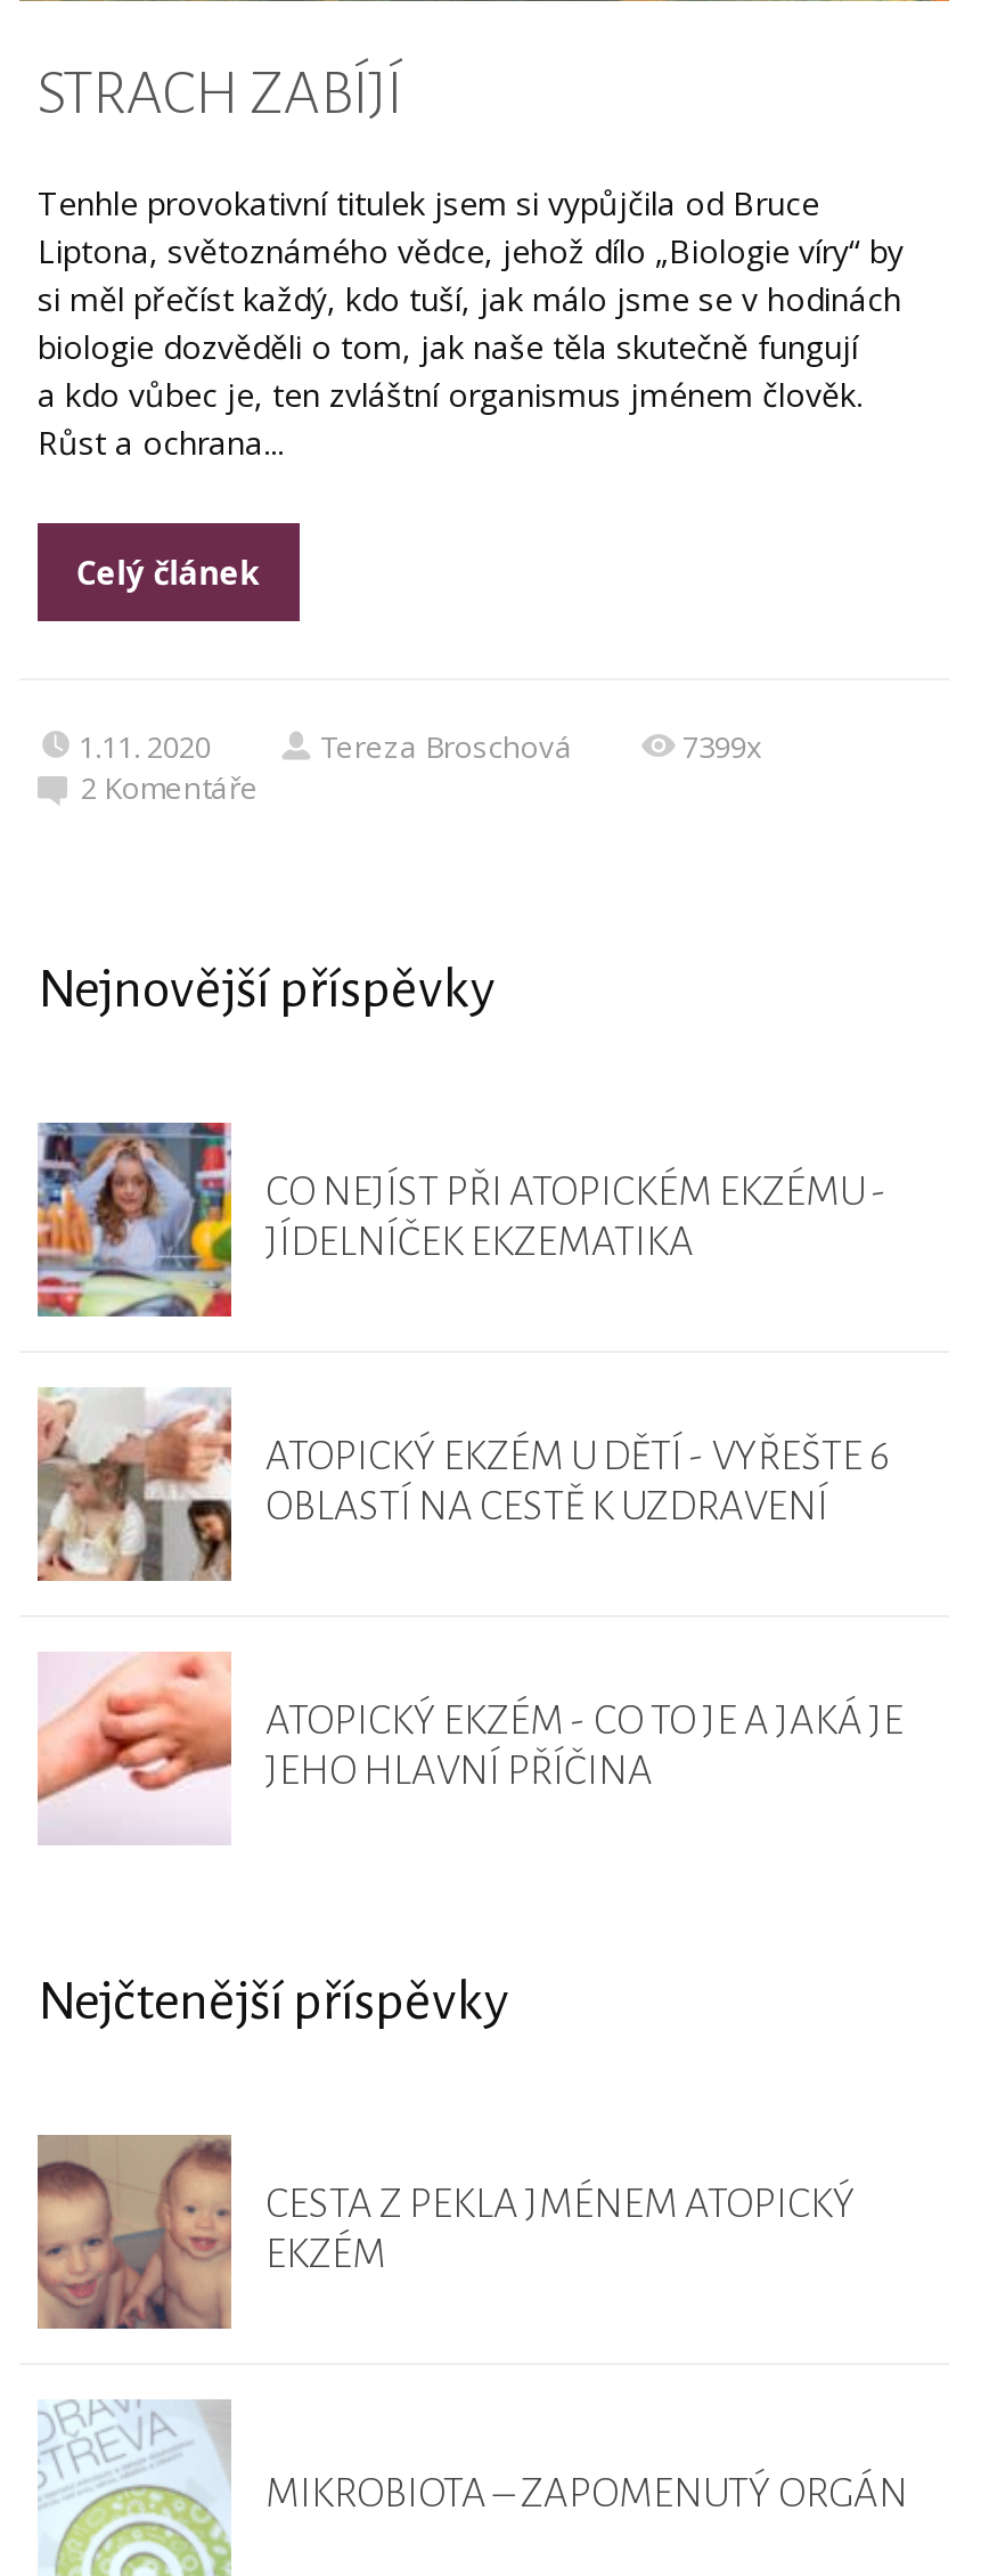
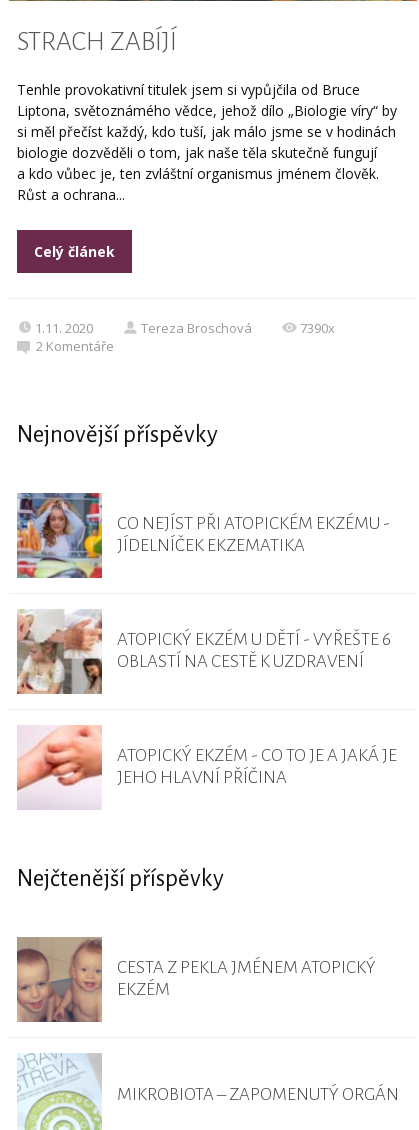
- 7399x
+ 7390x
